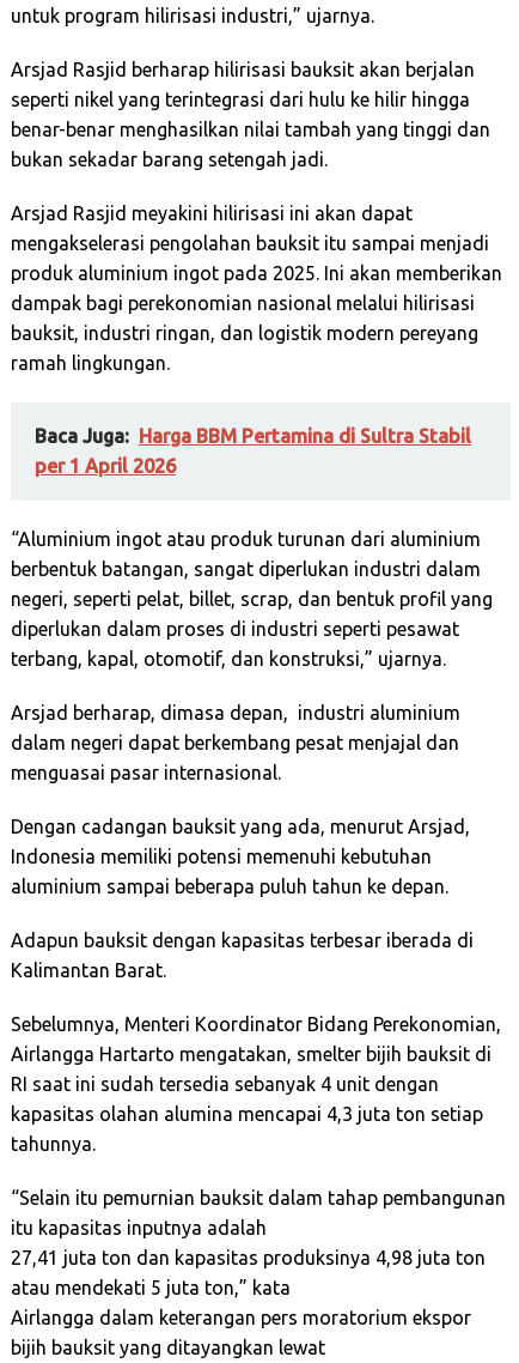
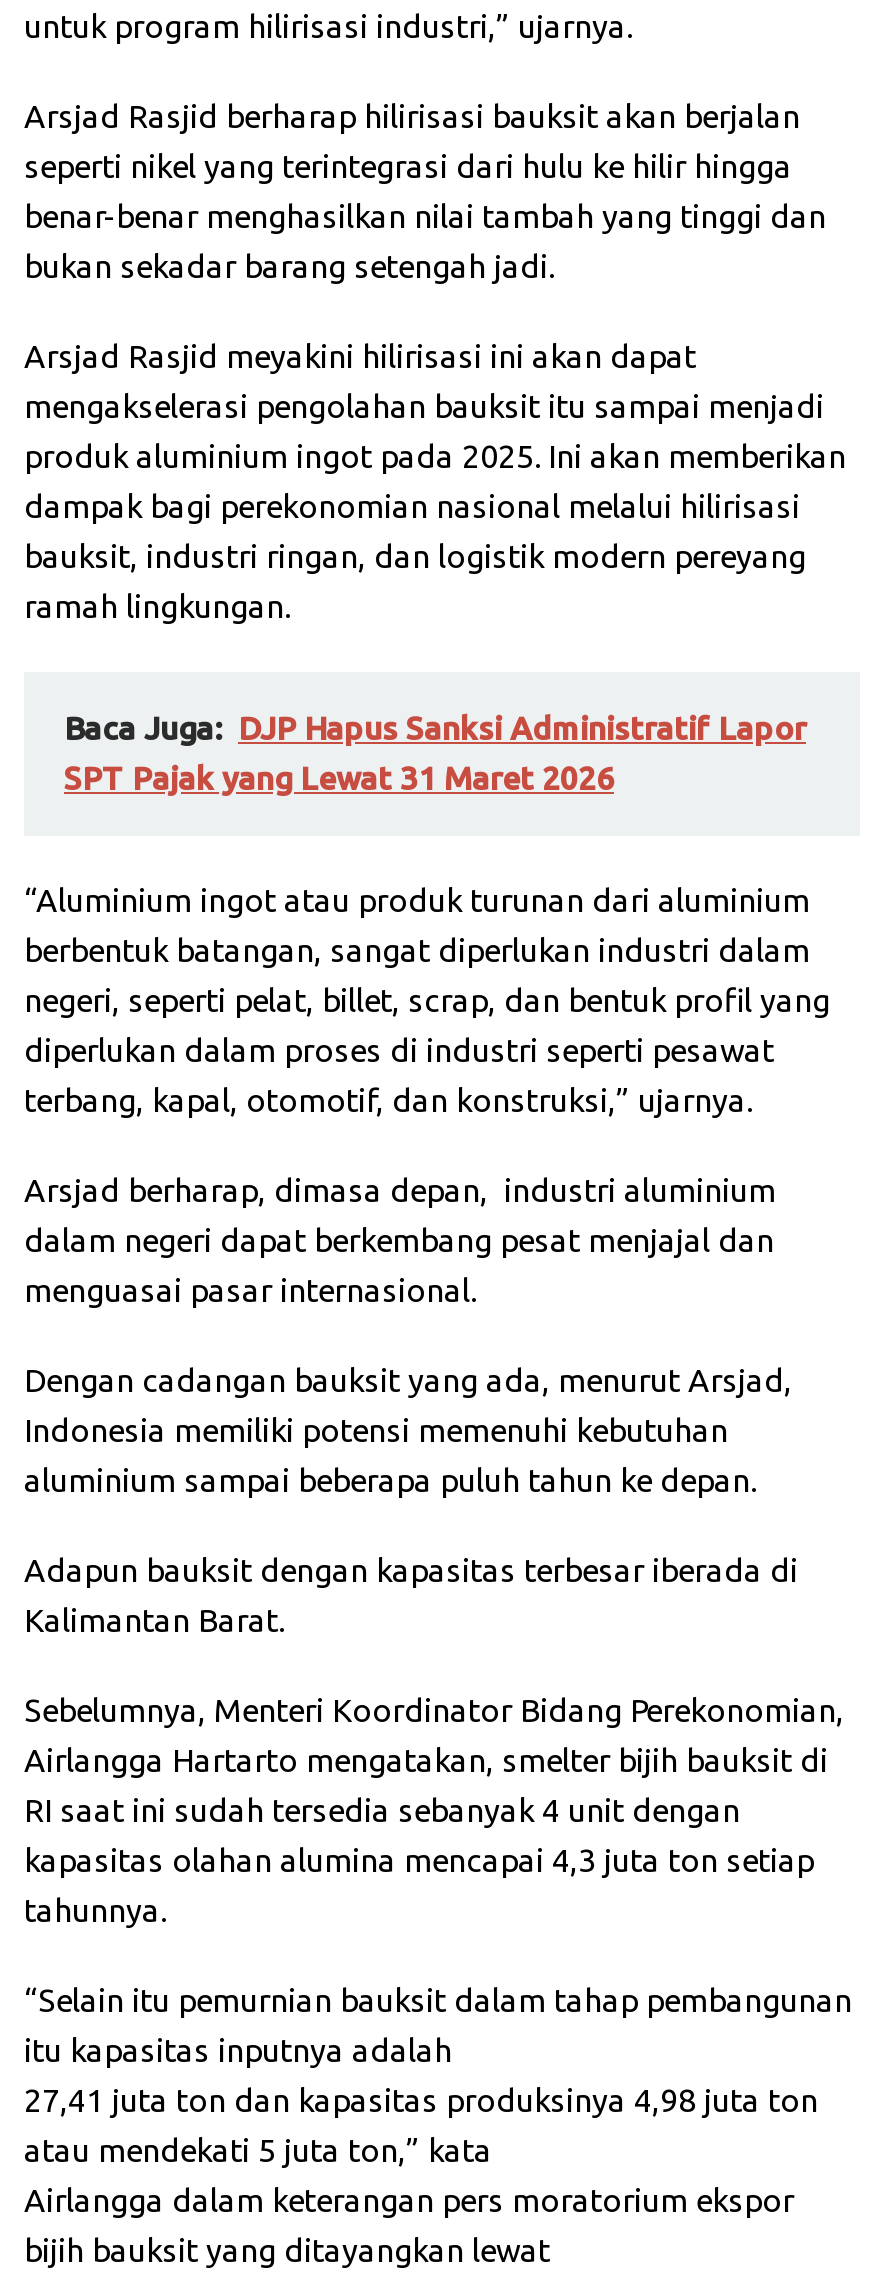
- Baca Juga: Harga BBM Pertamina di Sultra Stabil
- per 1 April 2026
+ Baca Juga: DJP Hapus Sanksi Administratif Lapor
+ SPT Pajak yang Lewat 31 Maret 2026
